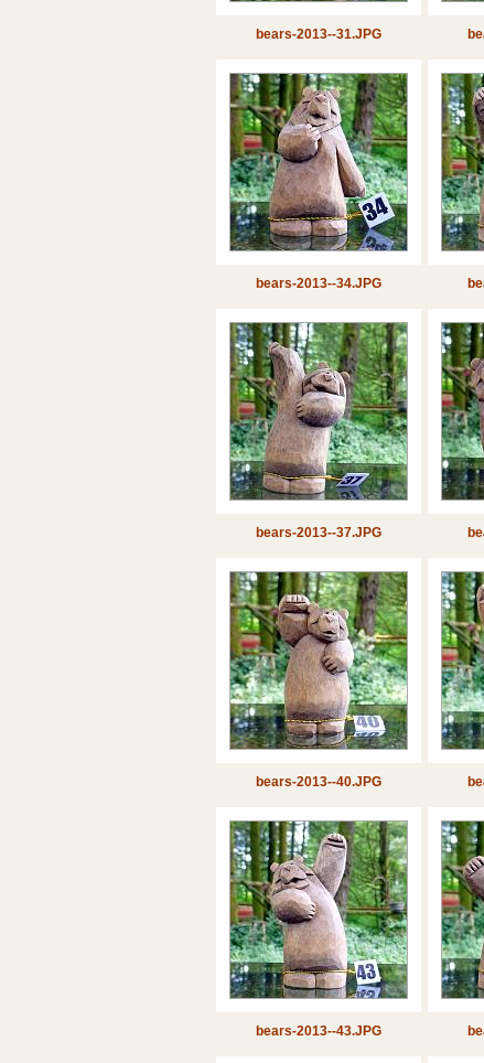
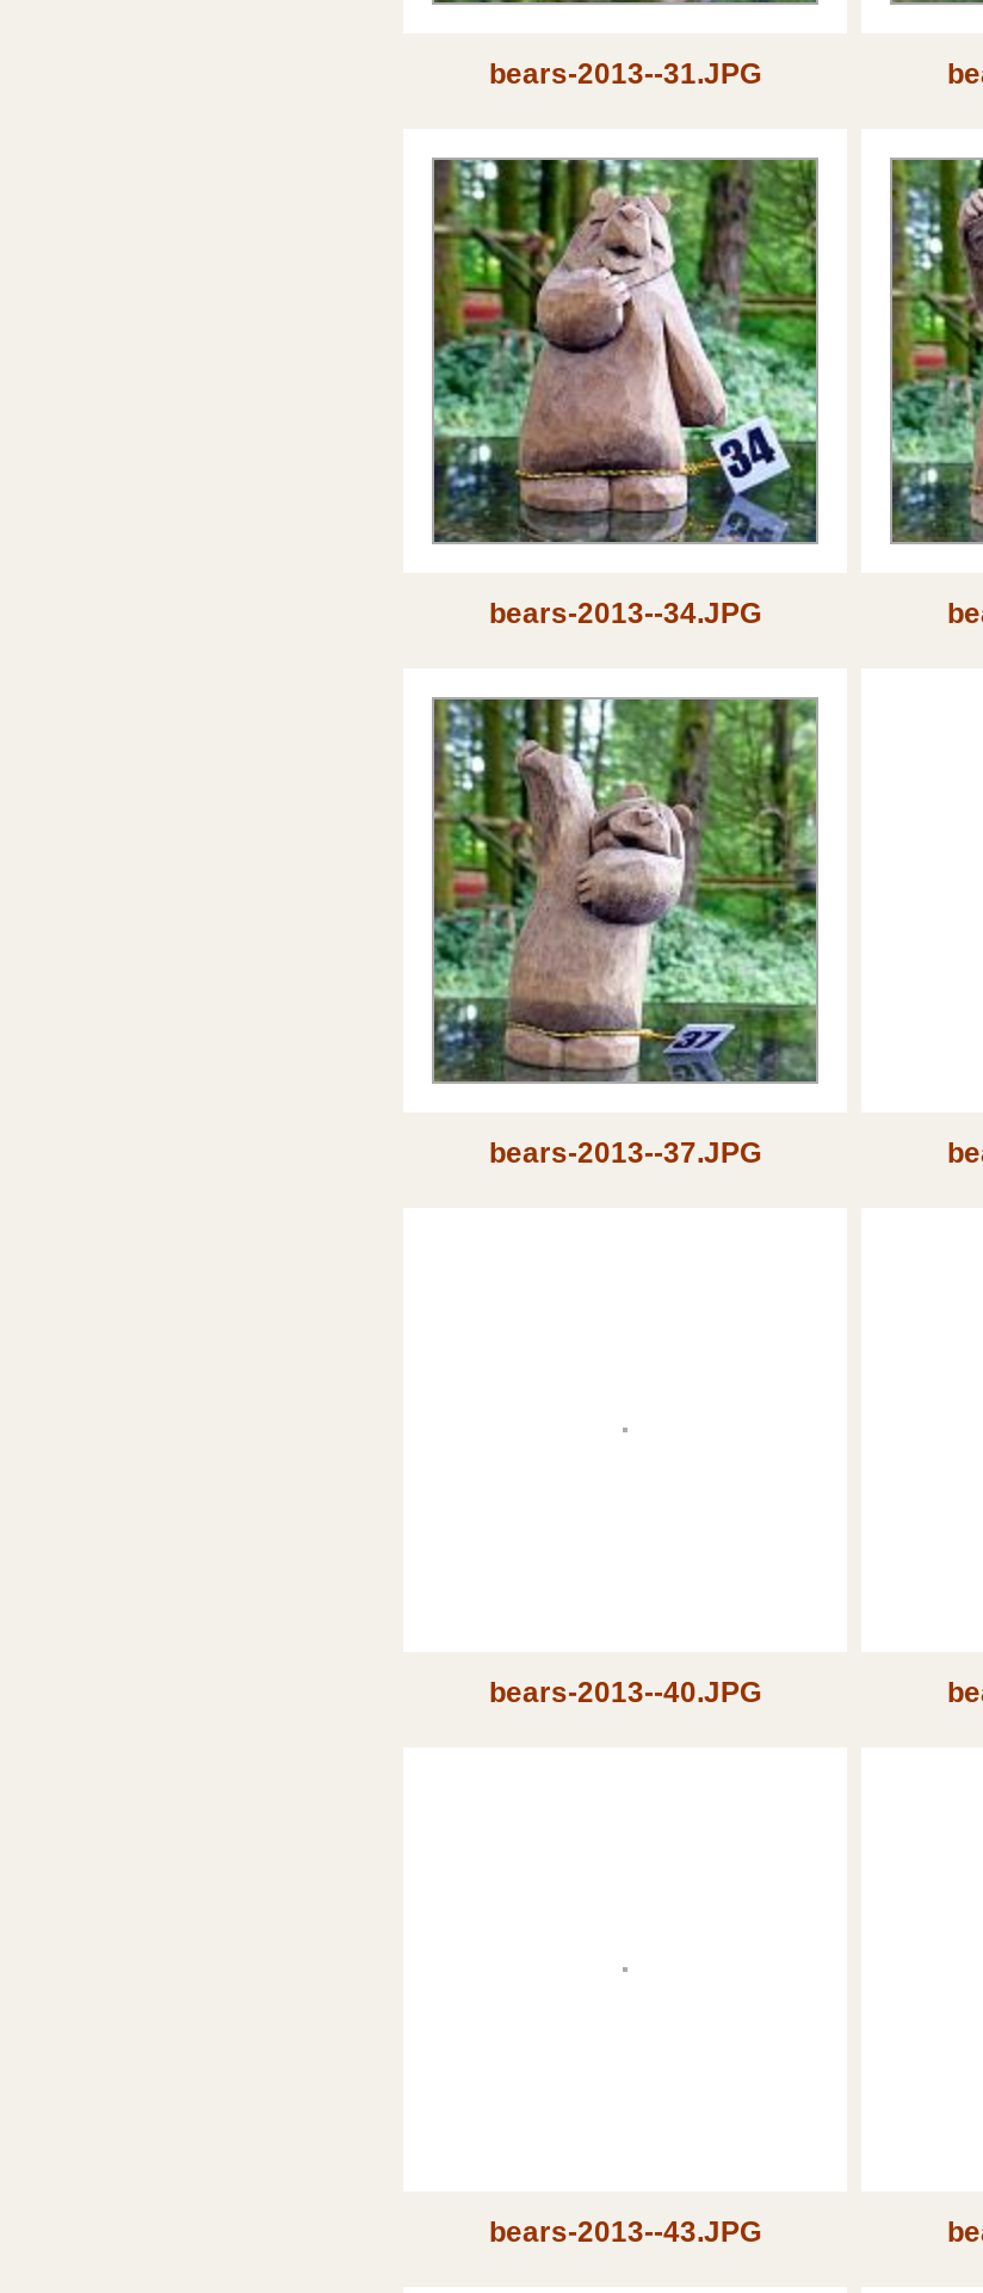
- [image]

- [image]

- [image]

- [image]

- [image]
